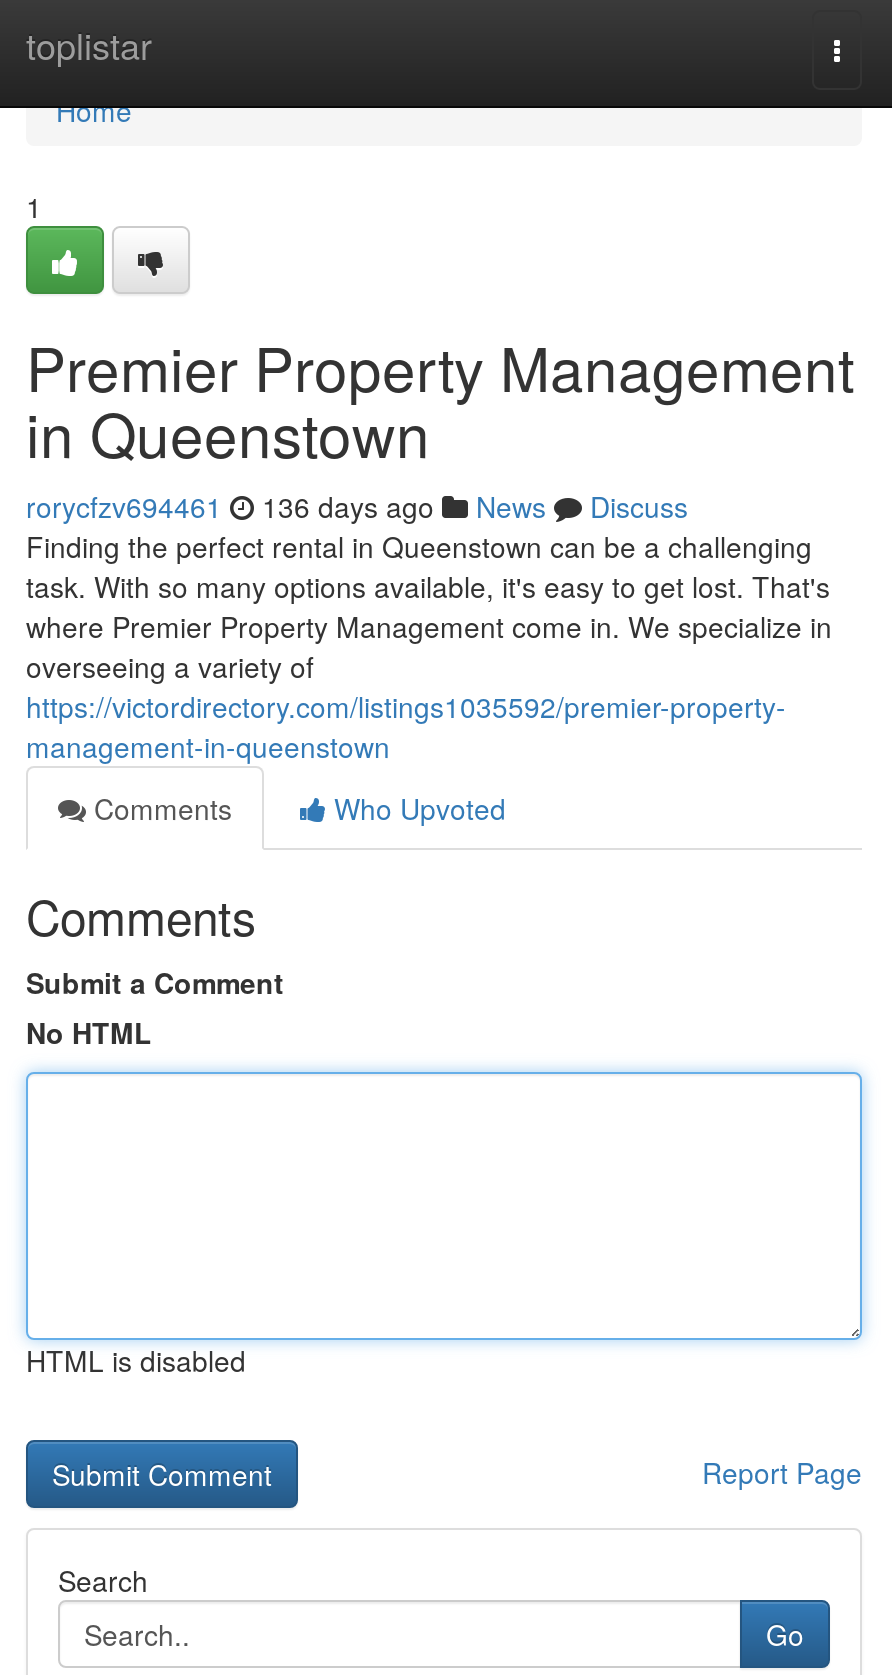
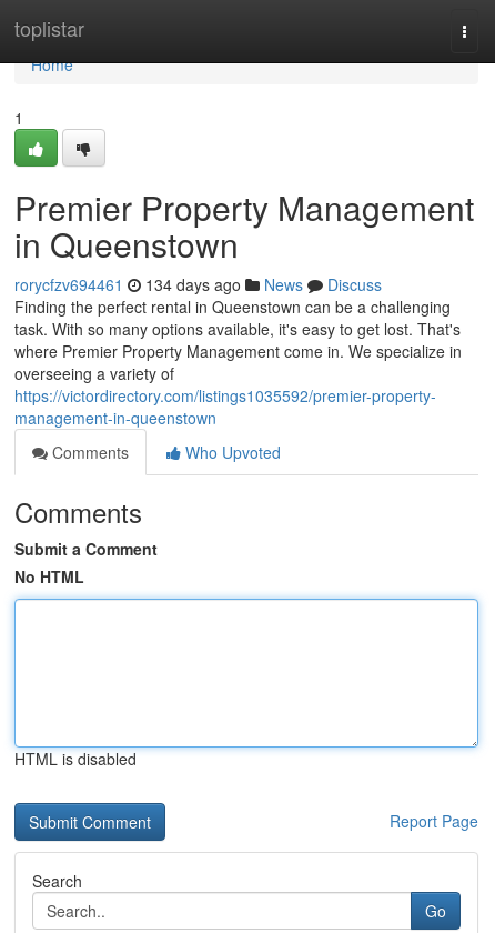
- rorycfzv694461 136 days ago News Discuss
+ rorycfzv694461 134 days ago News Discuss
